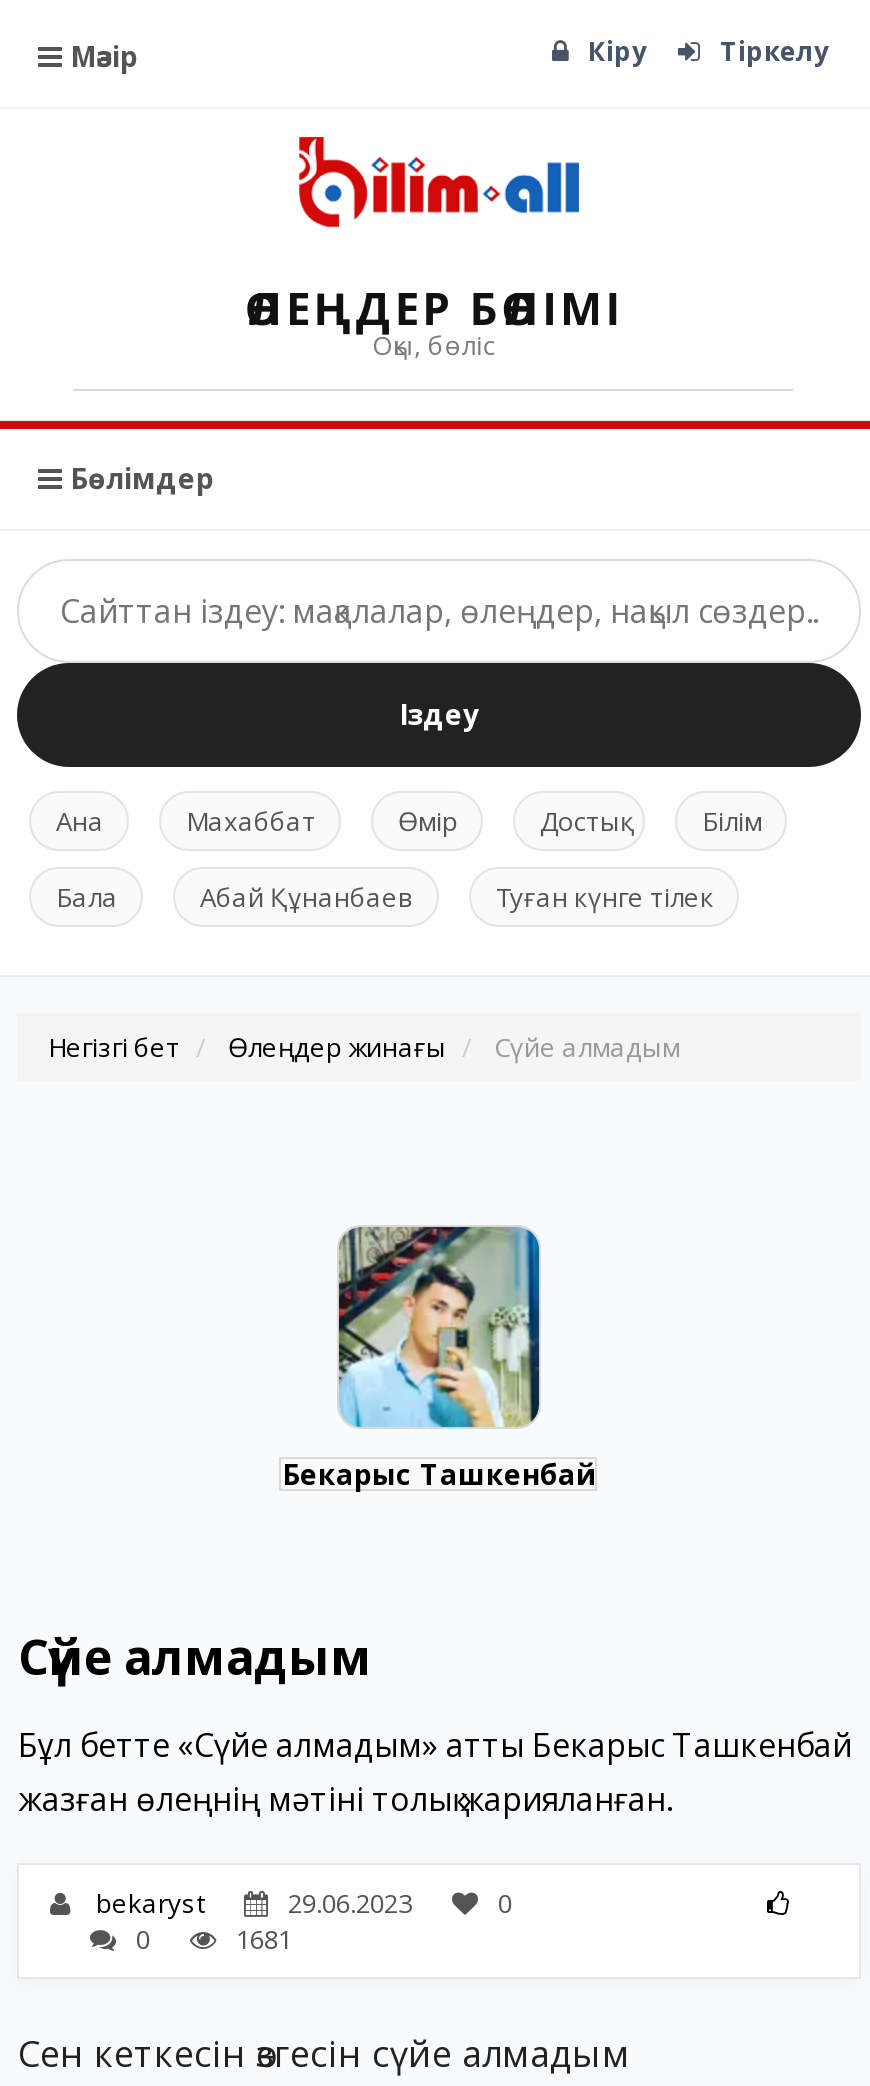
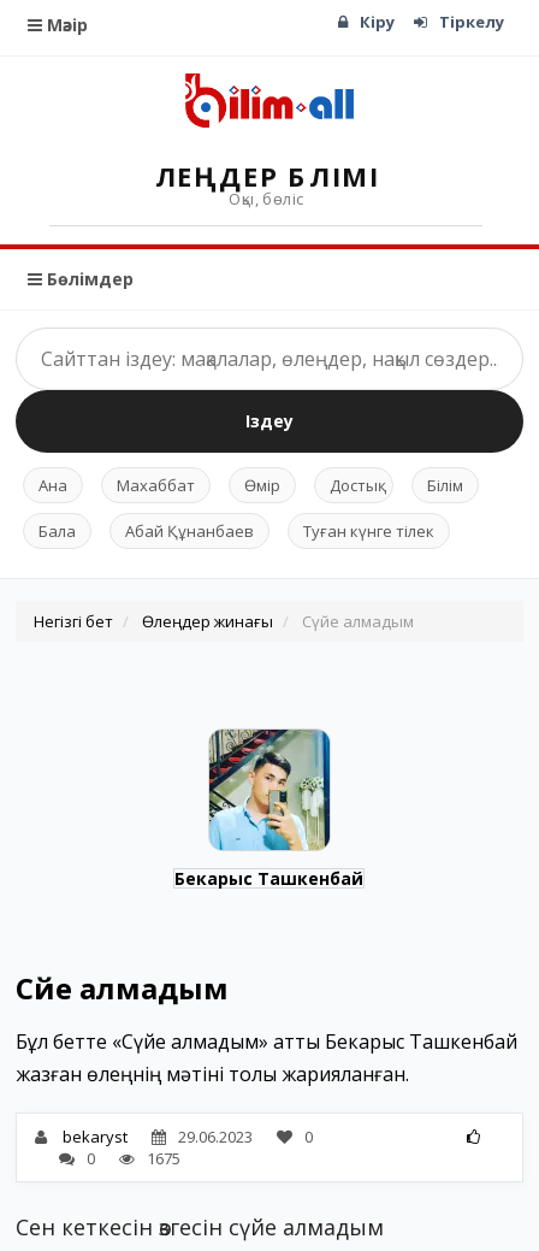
- 1681
+ 1675
